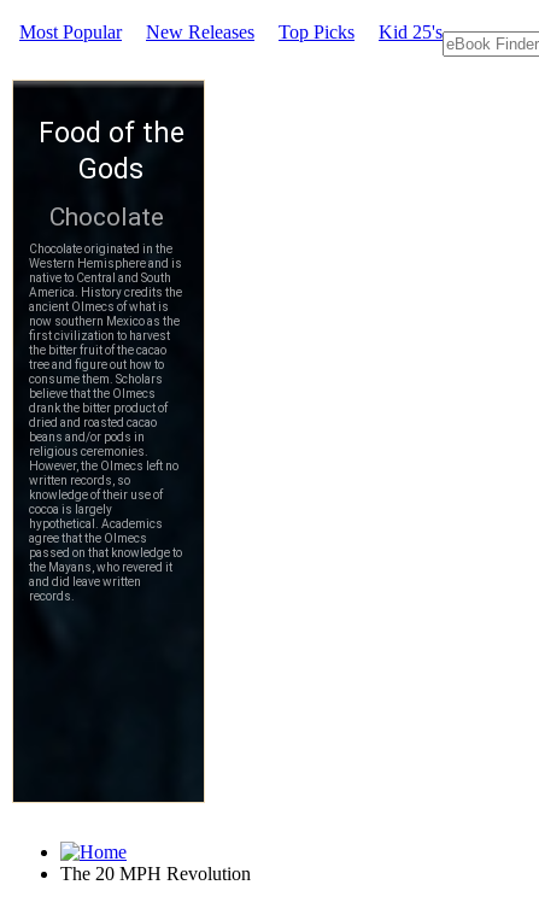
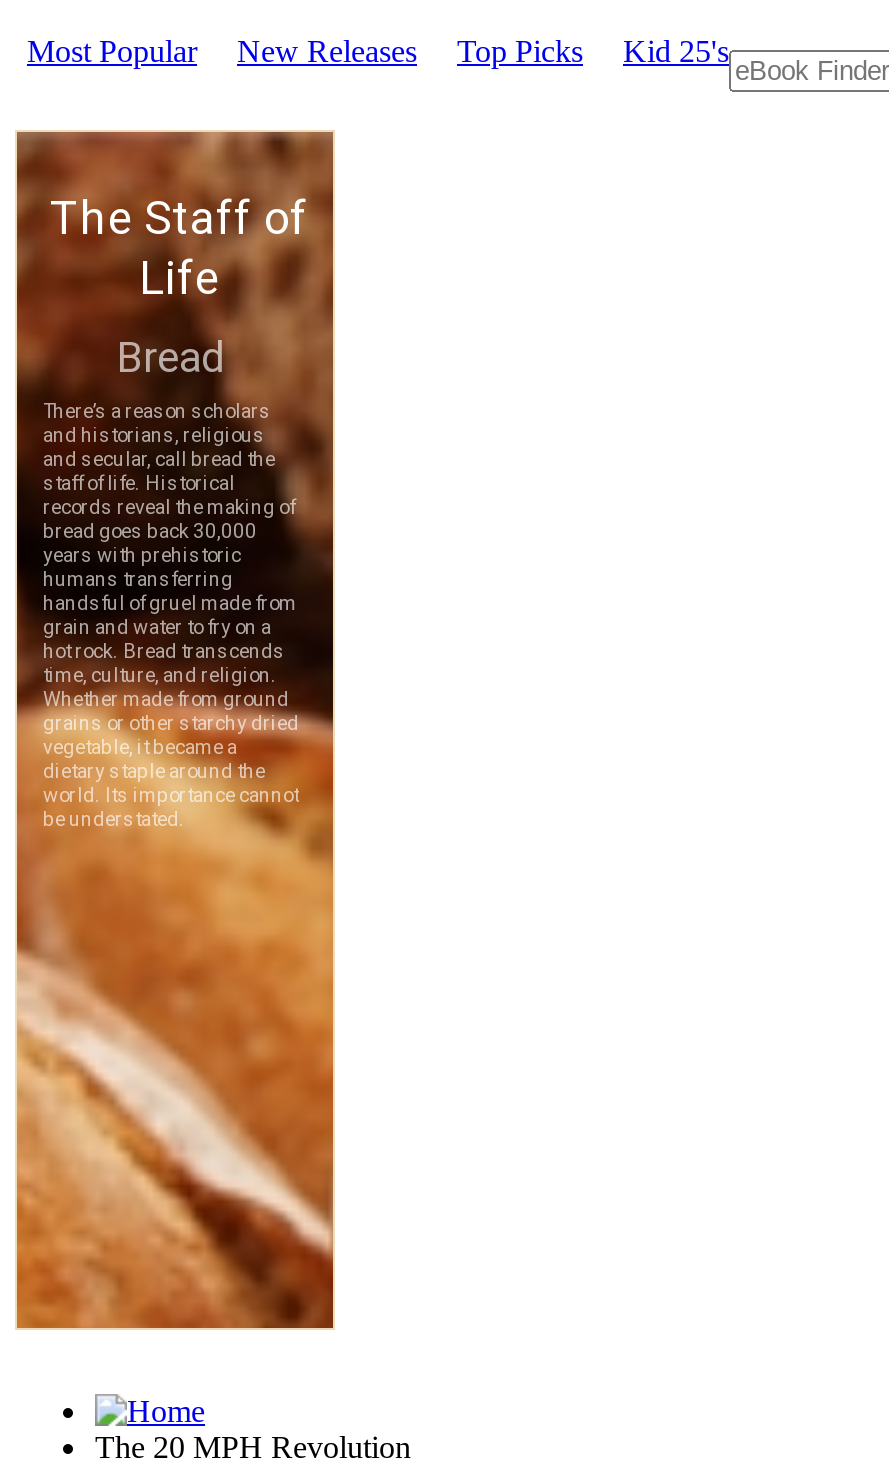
- [image]
+ [image]
